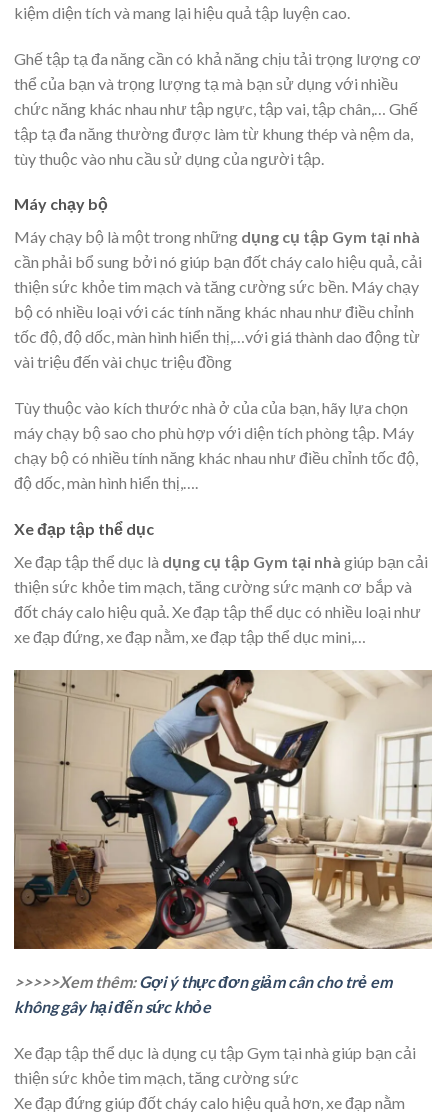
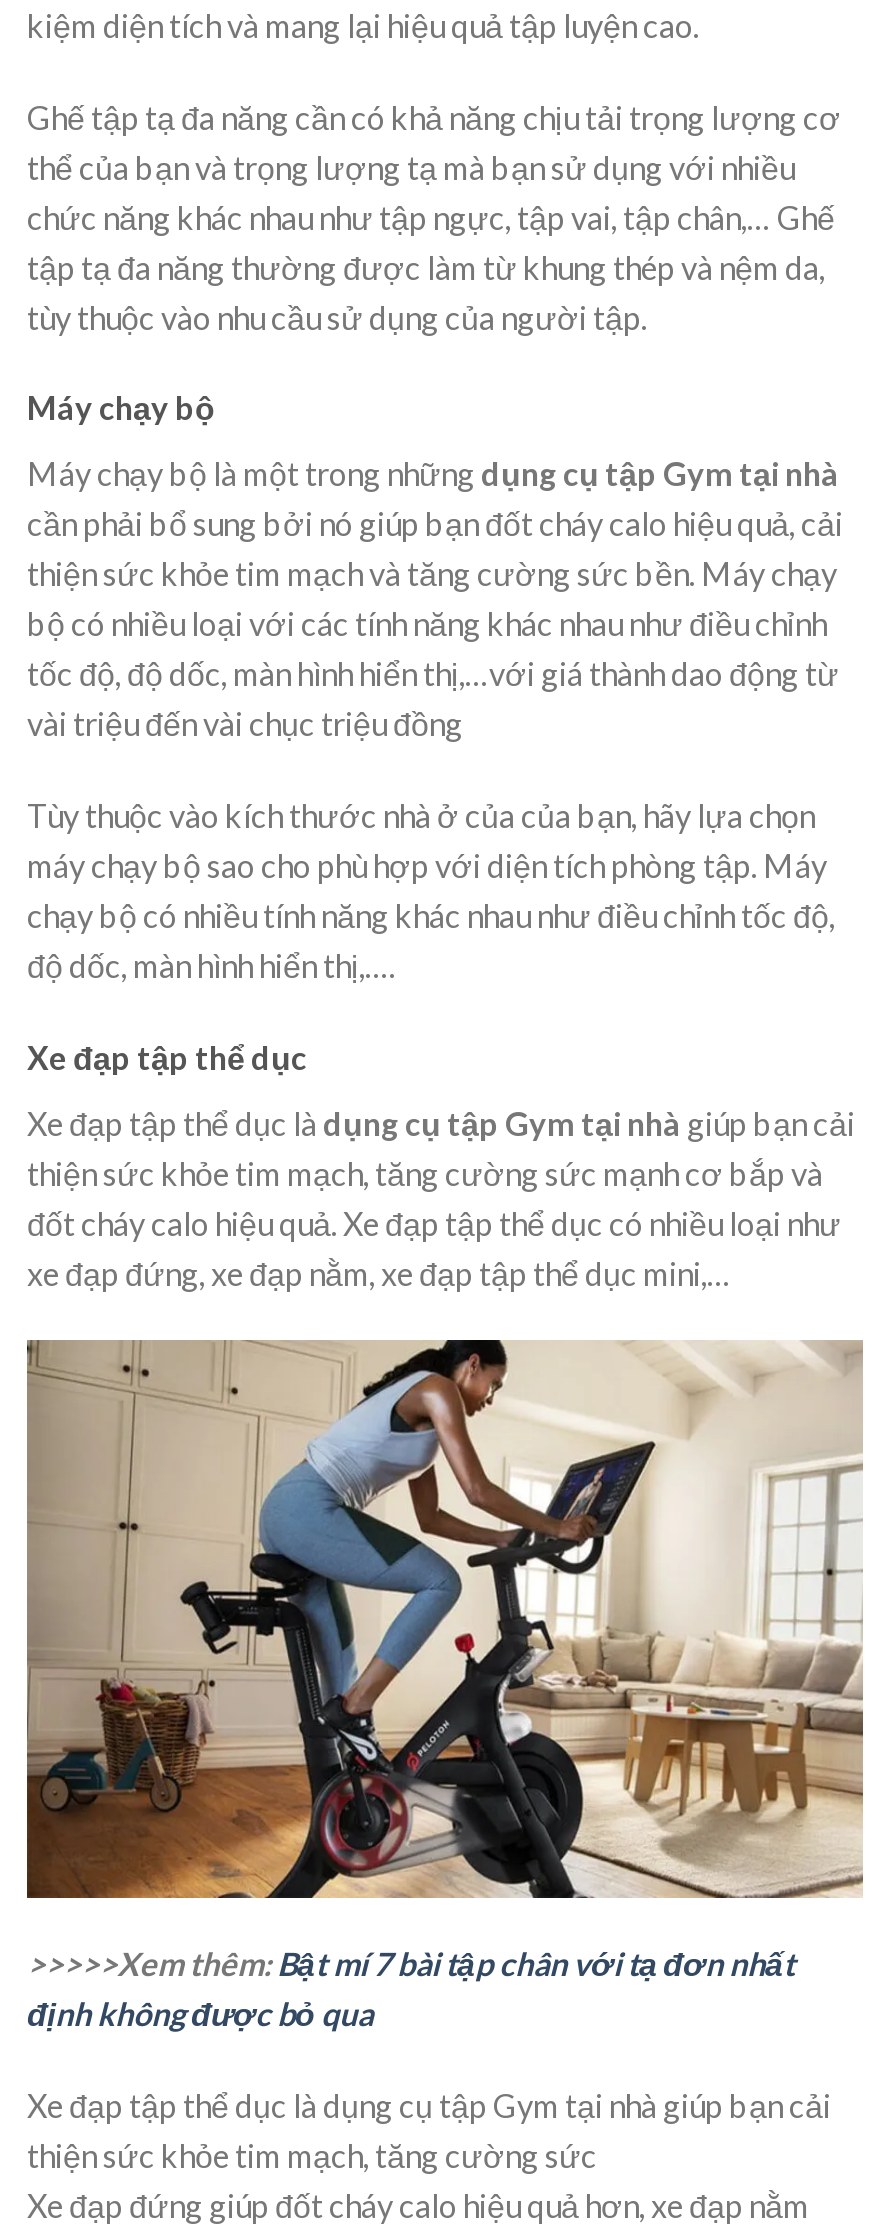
- >>>>>Xem thêm: Gợi ý thực đơn giảm cân cho trẻ em
- không gây hại đến sức khỏe
+ >>>>>Xem thêm: Bật mí 7 bài tập chân với tạ đơn nhất
+ định không được bỏ qua
